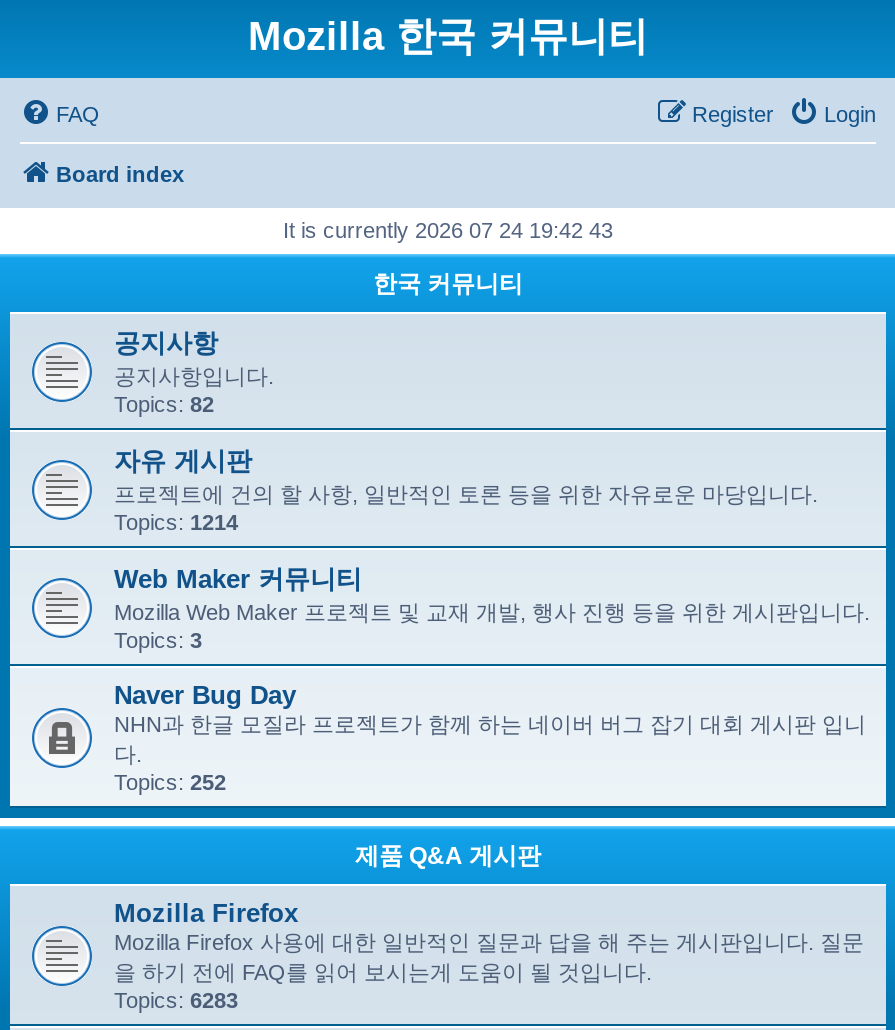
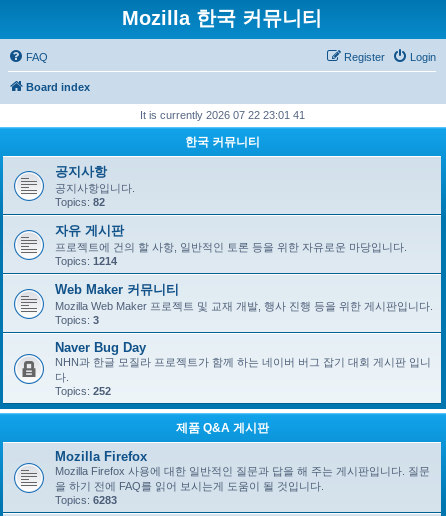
- It is currently 2026 07 24 19:42 43
+ It is currently 2026 07 22 23:01 41
